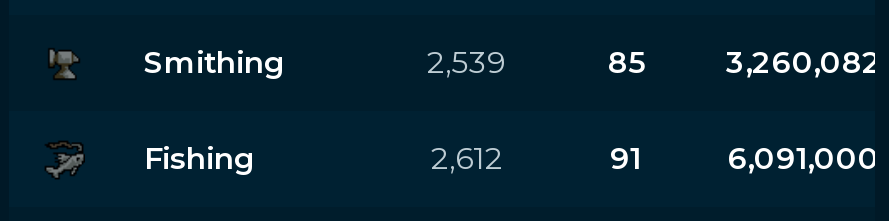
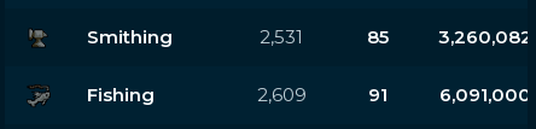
- 2,539
+ 2,531

- 2,612
+ 2,609
